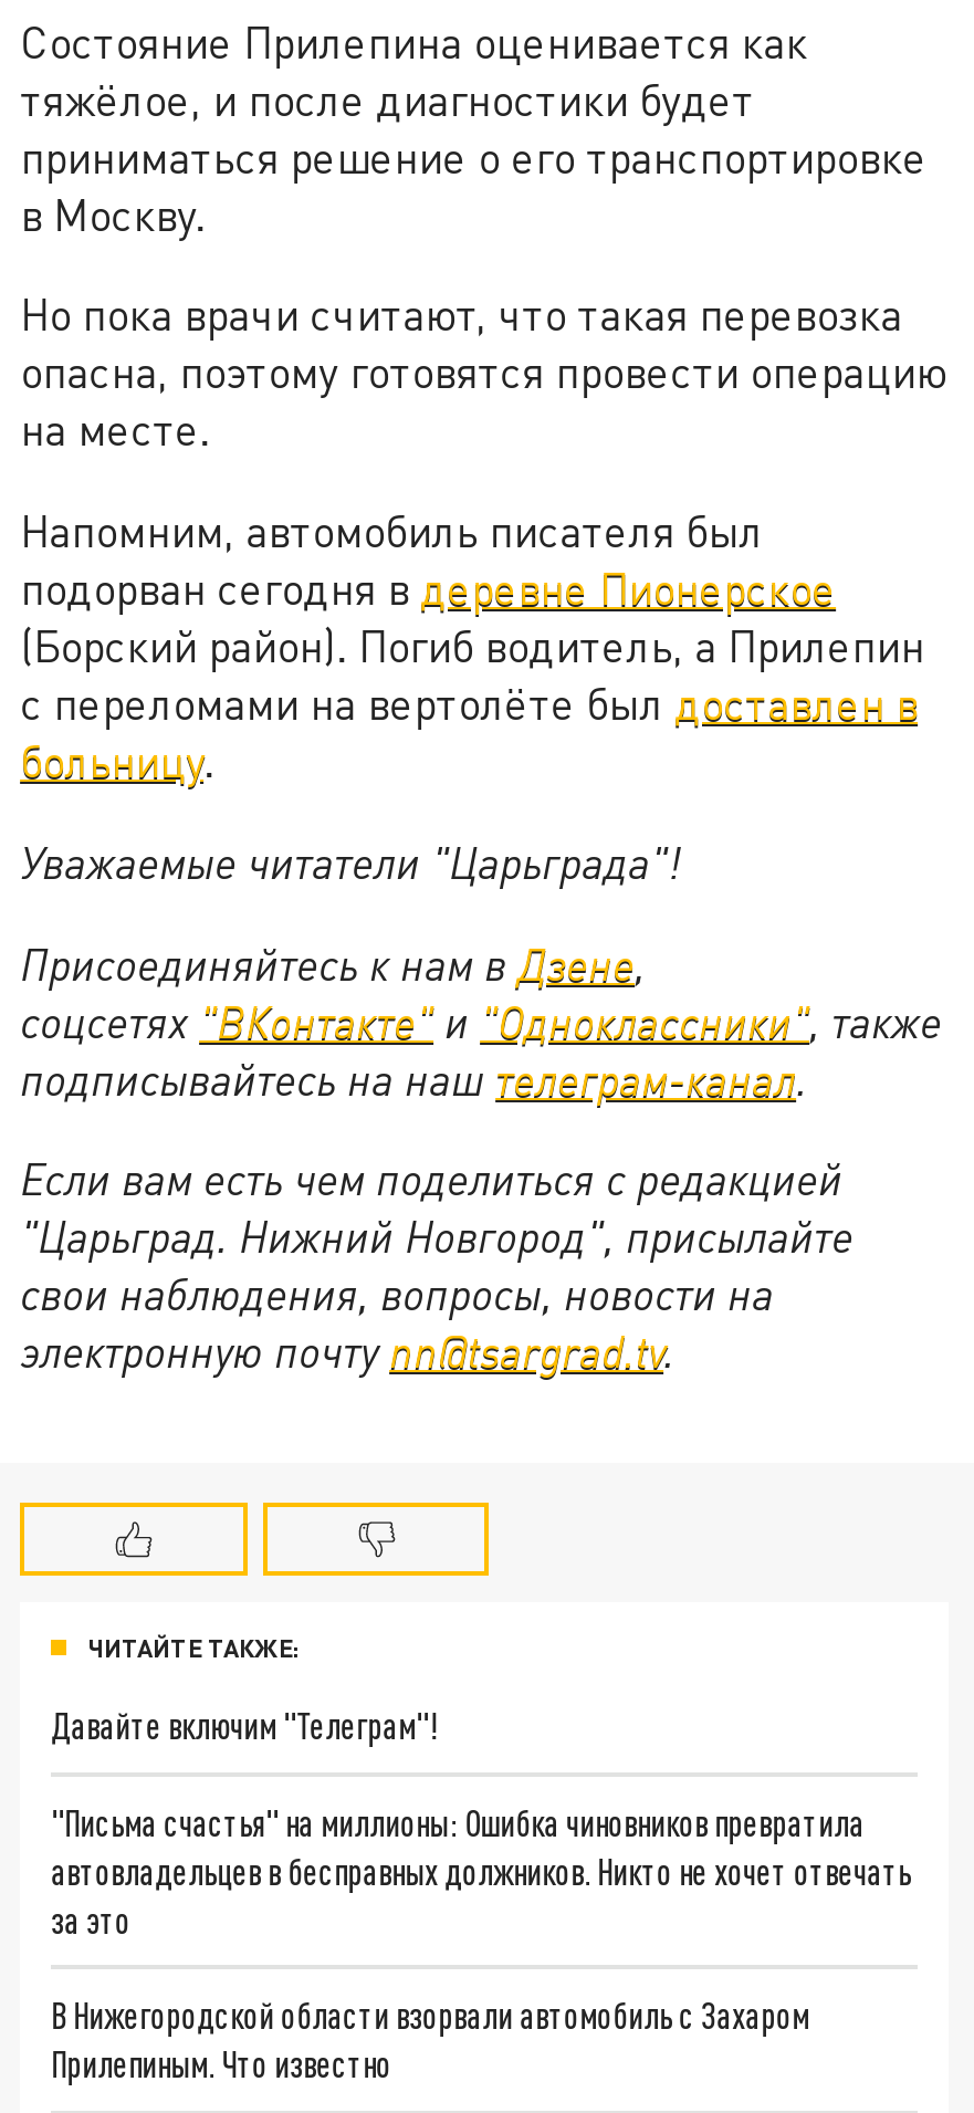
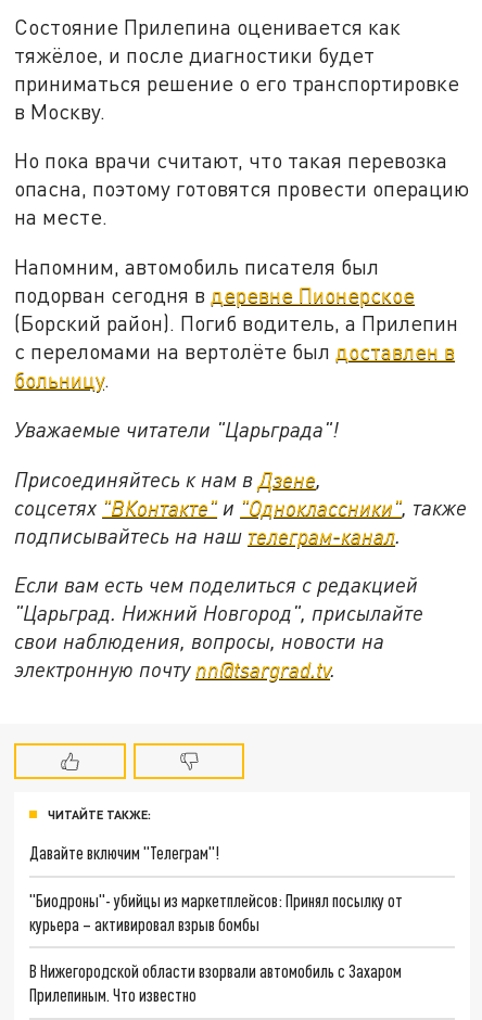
- "Письма счастья" на миллионы: Ошибка чиновников превратила
- автовладельцев в бесправных должников. Никто не хочет отвечать
- за это
+ "Биодроны"- убийцы из маркетплейсов: Принял посылку от
+ курьера – активировал взрыв бомбы
